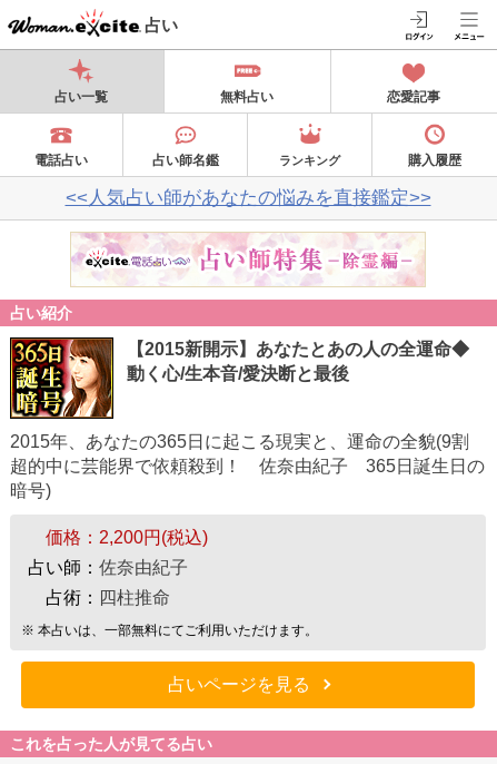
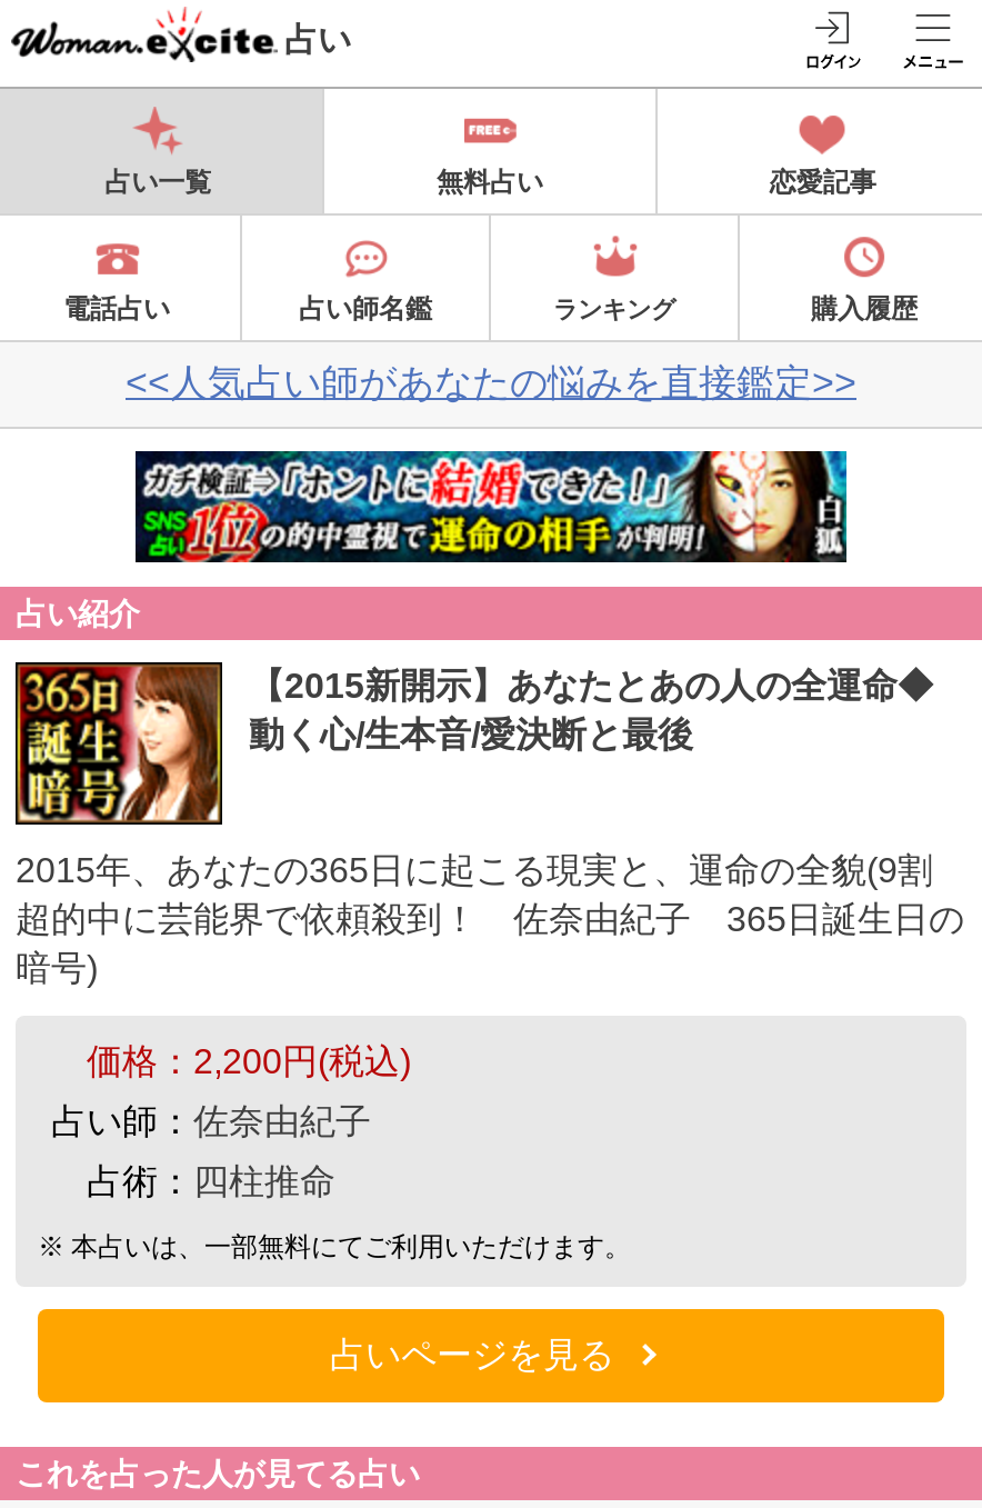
- [image]
+ [image]
